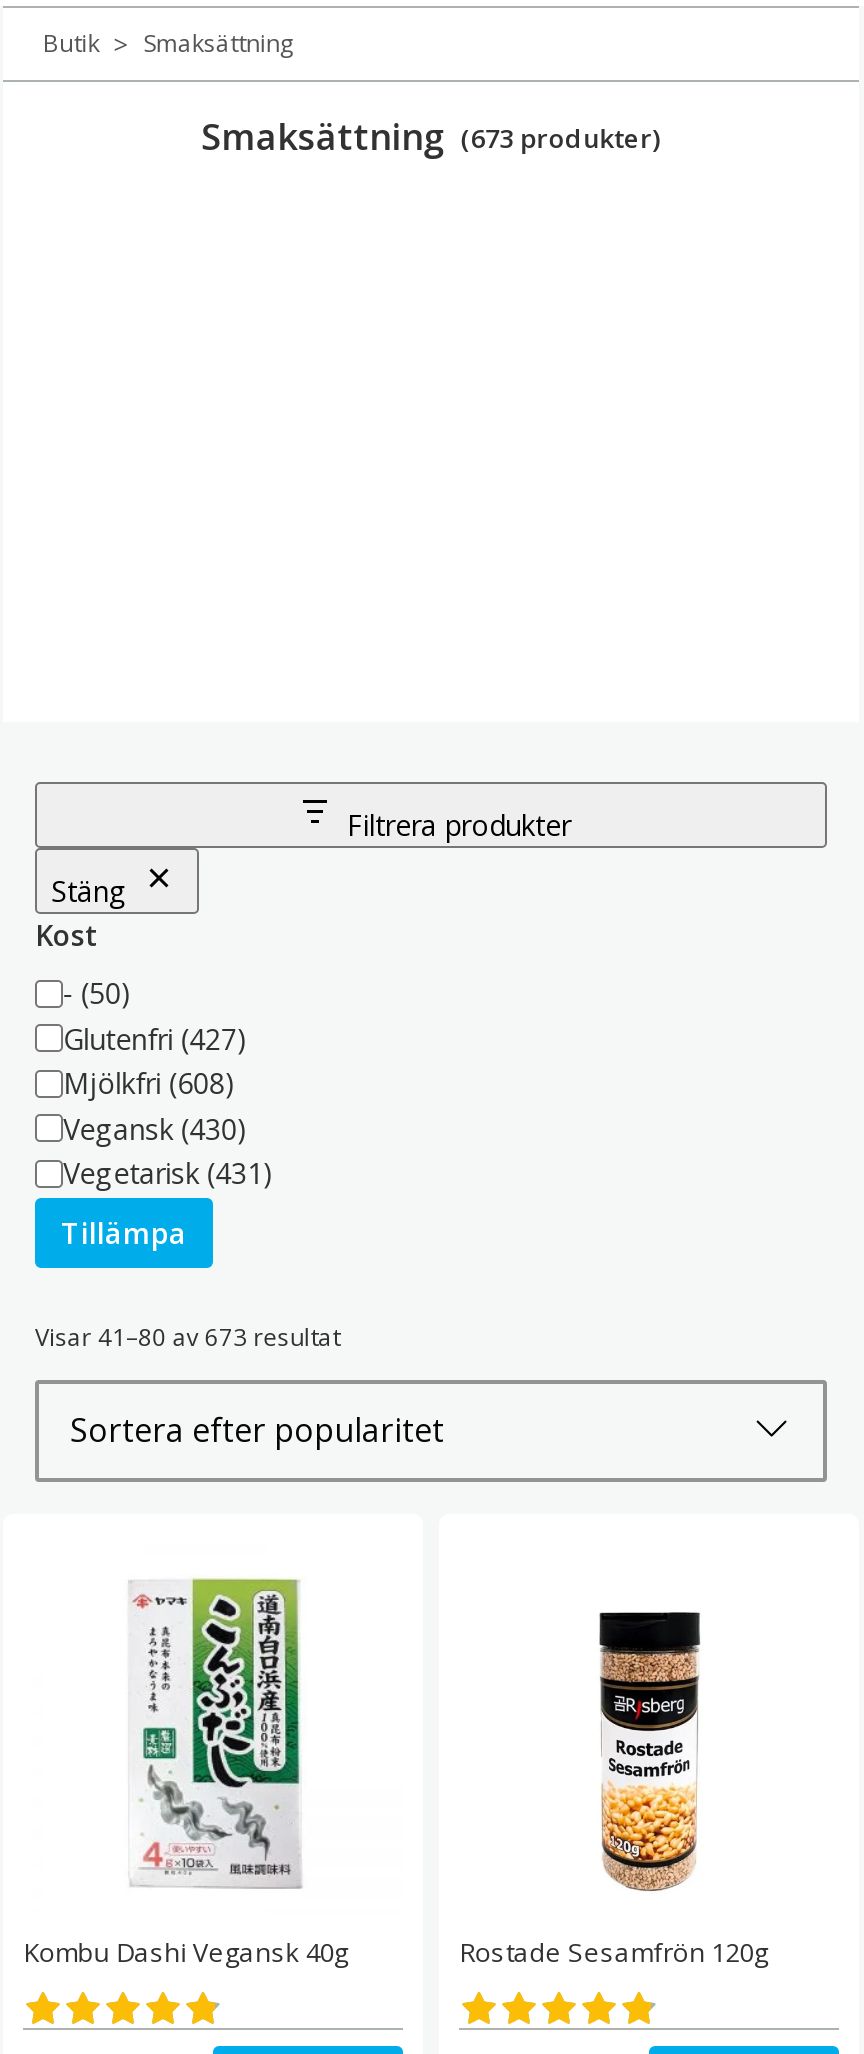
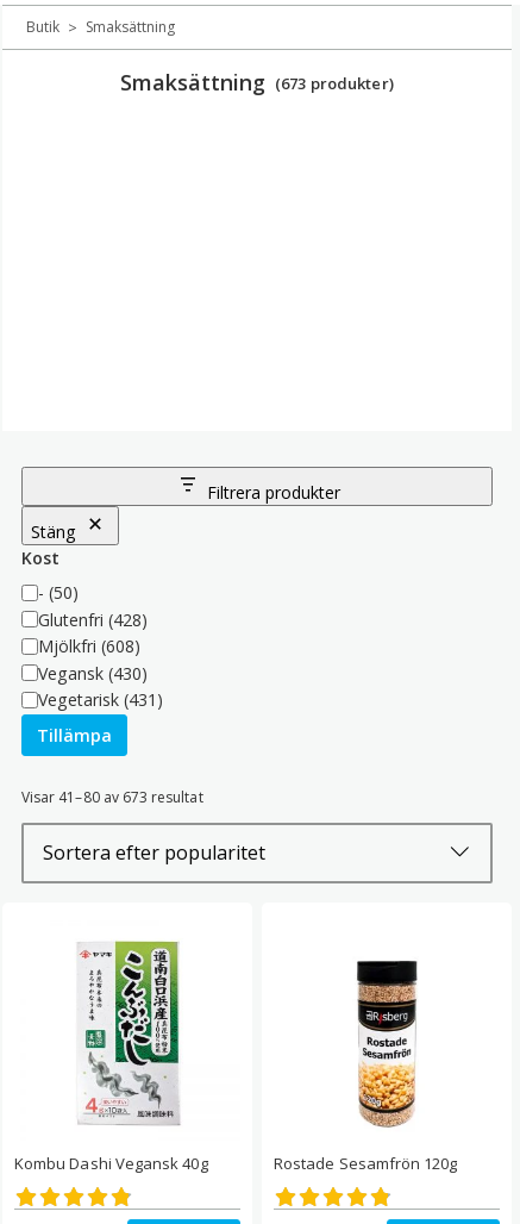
- Glutenfri (427)
+ Glutenfri (428)
